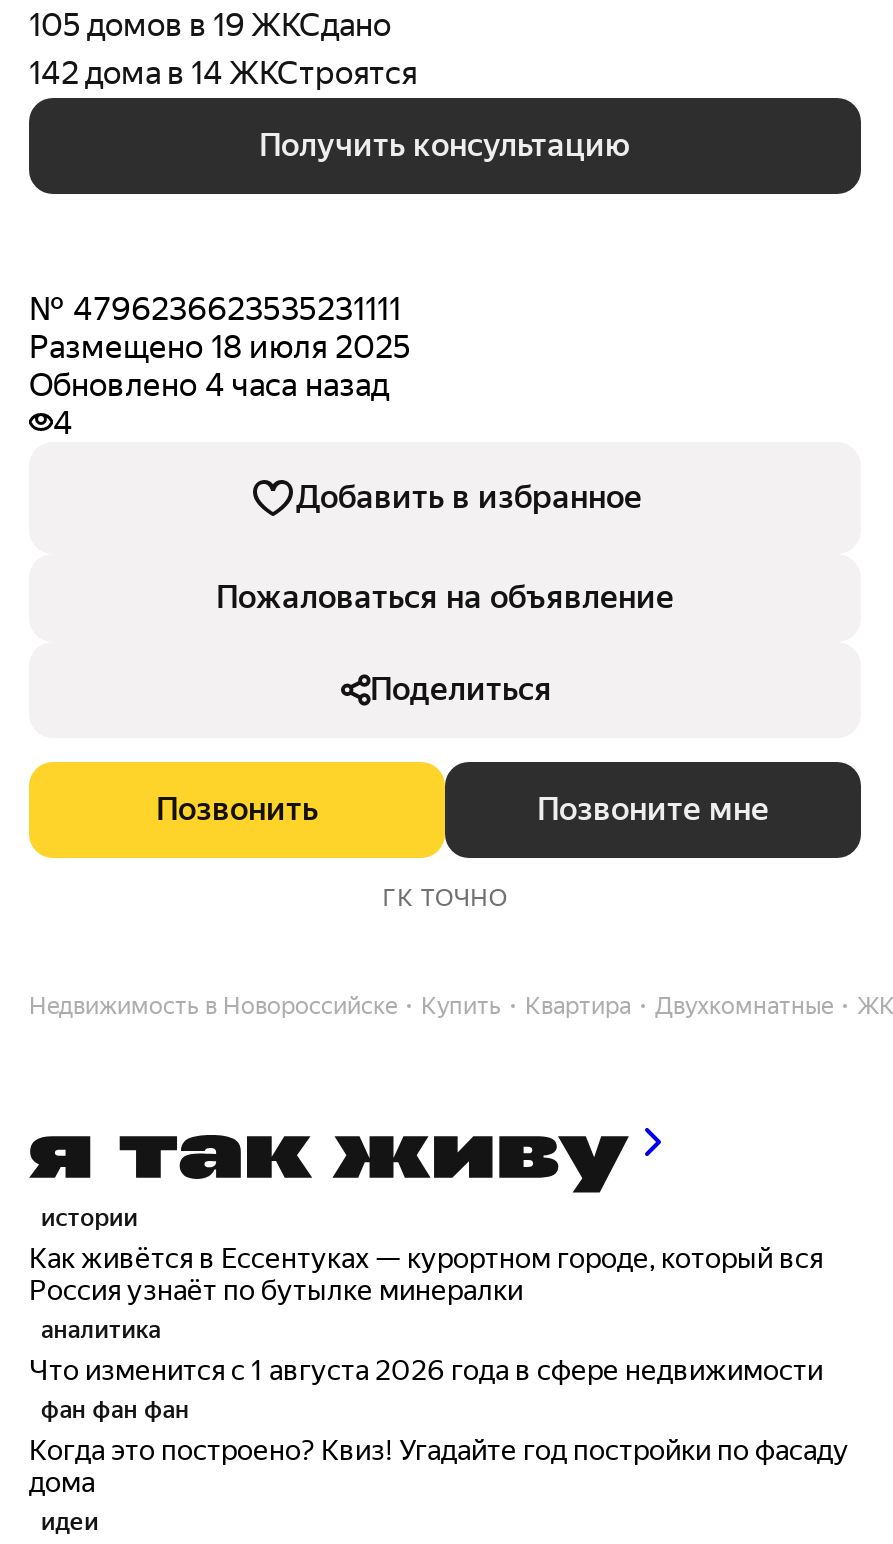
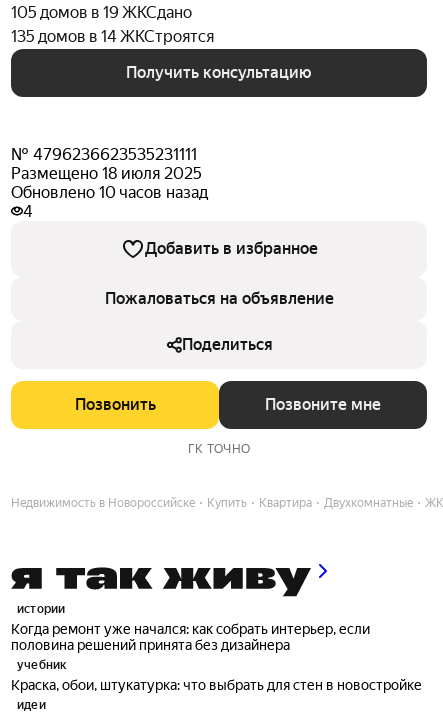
- 142 дома в 14 ЖКСтроятся
+ 135 домов в 14 ЖКСтроятся

- Обновлено 4 часа назад
+ Обновлено 10 часов назад

- Как живётся в Ессентуках — курортном городе, который вся
- Россия узнаёт по бутылке минералки
- аналитика
- Что изменится с 1 августа 2026 года в сфере недвижимости
- фан фан фан
- Когда это построено? Квиз! Угадайте год постройки по фасаду
- дома
+ Когда ремонт уже начался: как собрать интерьер, если
+ половина решений принята без дизайнера
+ учебник
+ Краска, обои, штукатурка: что выбрать для стен в новостройке
